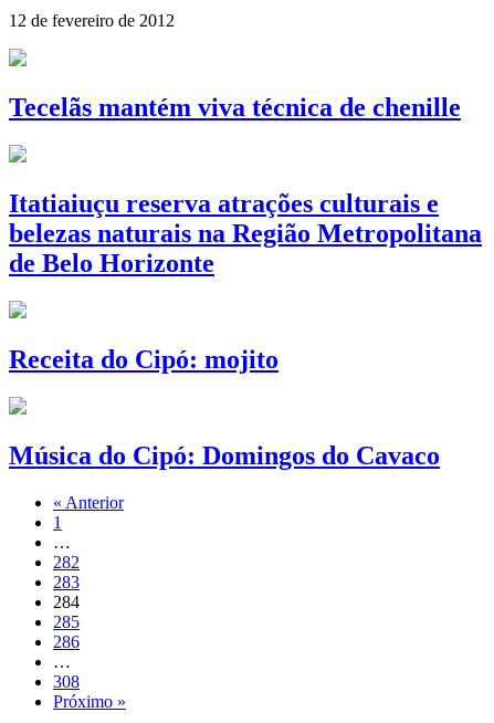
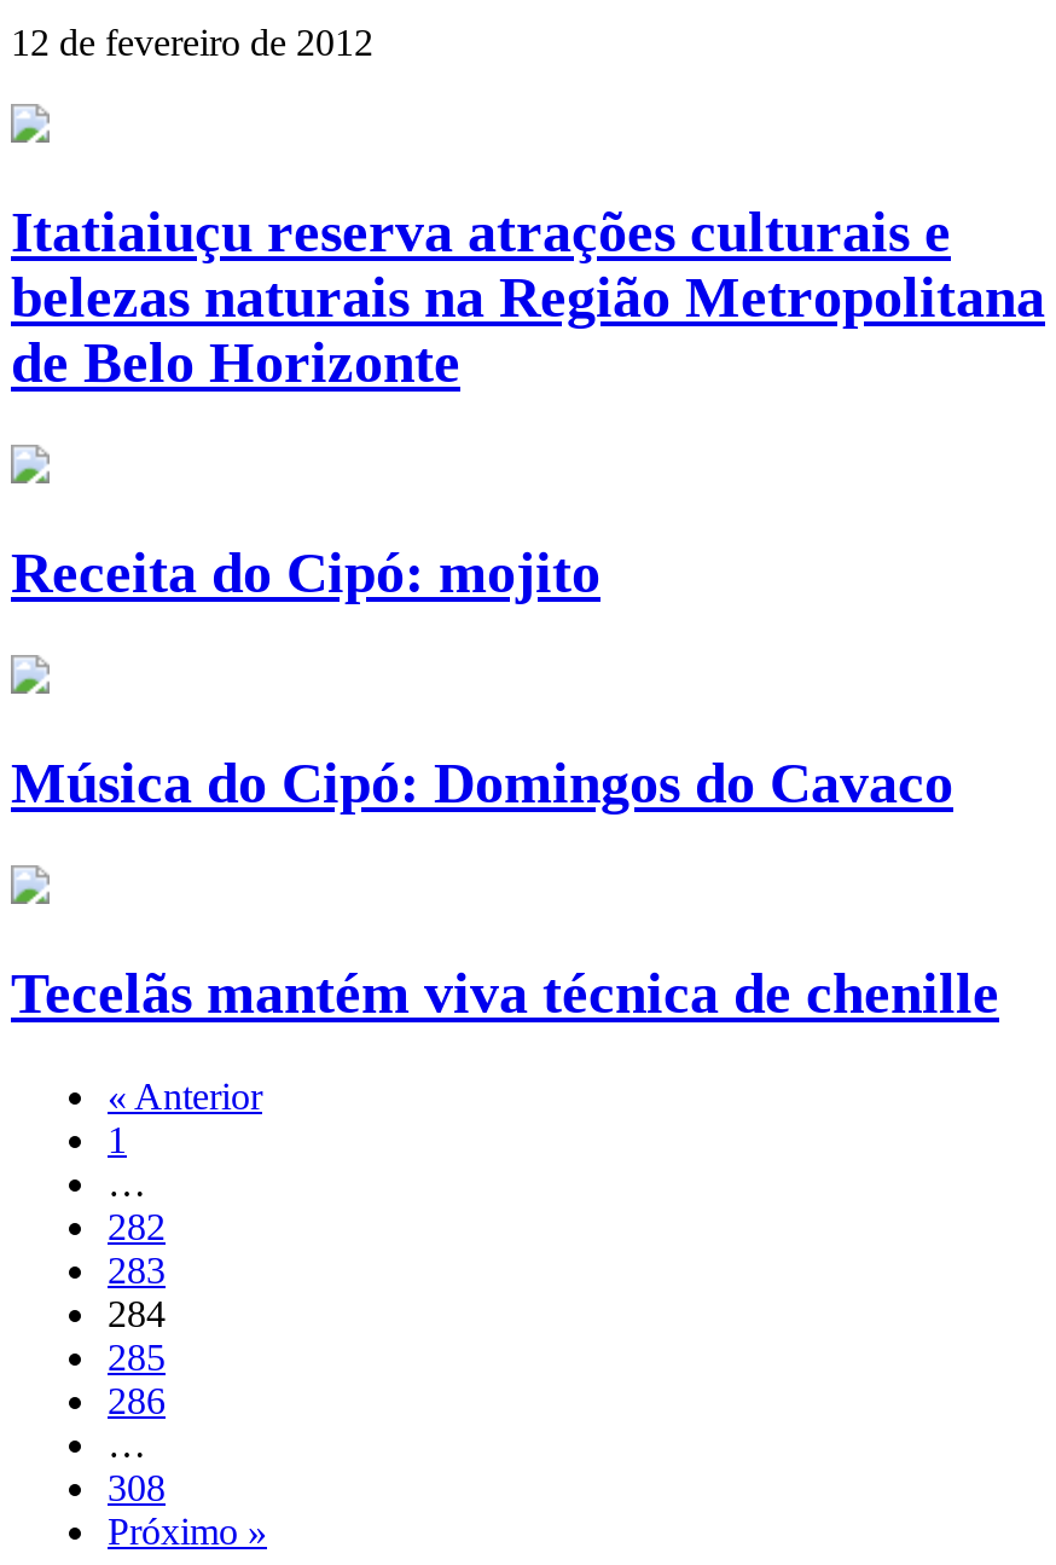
moved down: Tecelãs mantém viva técnica de chenille

moved up: Itatiaiuçu reserva atrações culturais e | belezas naturais na Região Metropolitana | de Belo Horizonte | Receita do Cipó: mojito | Música do Cipó: Domingos do Cavaco
